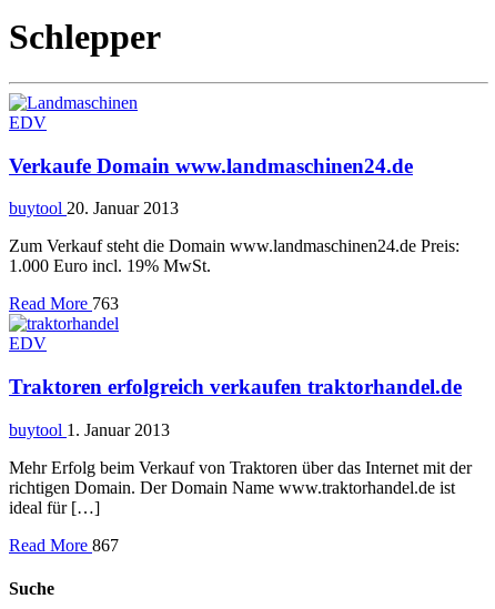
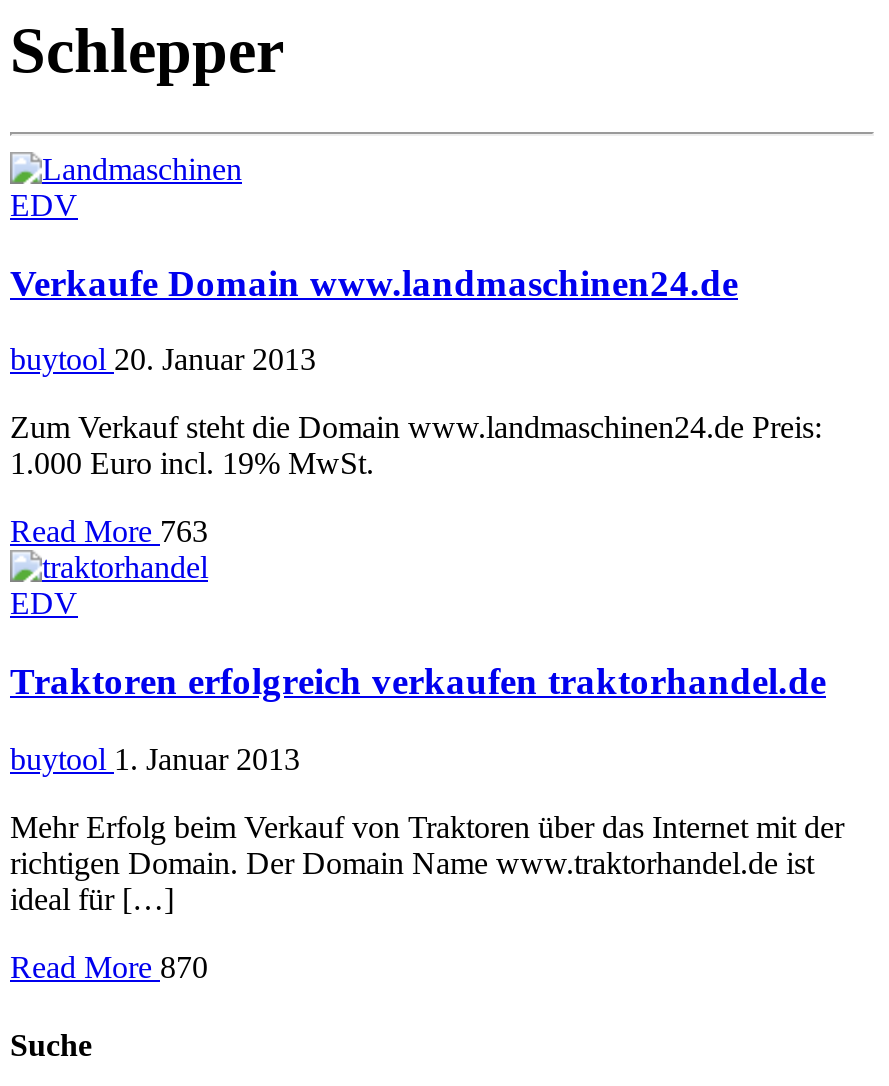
- Read More 867
+ Read More 870
